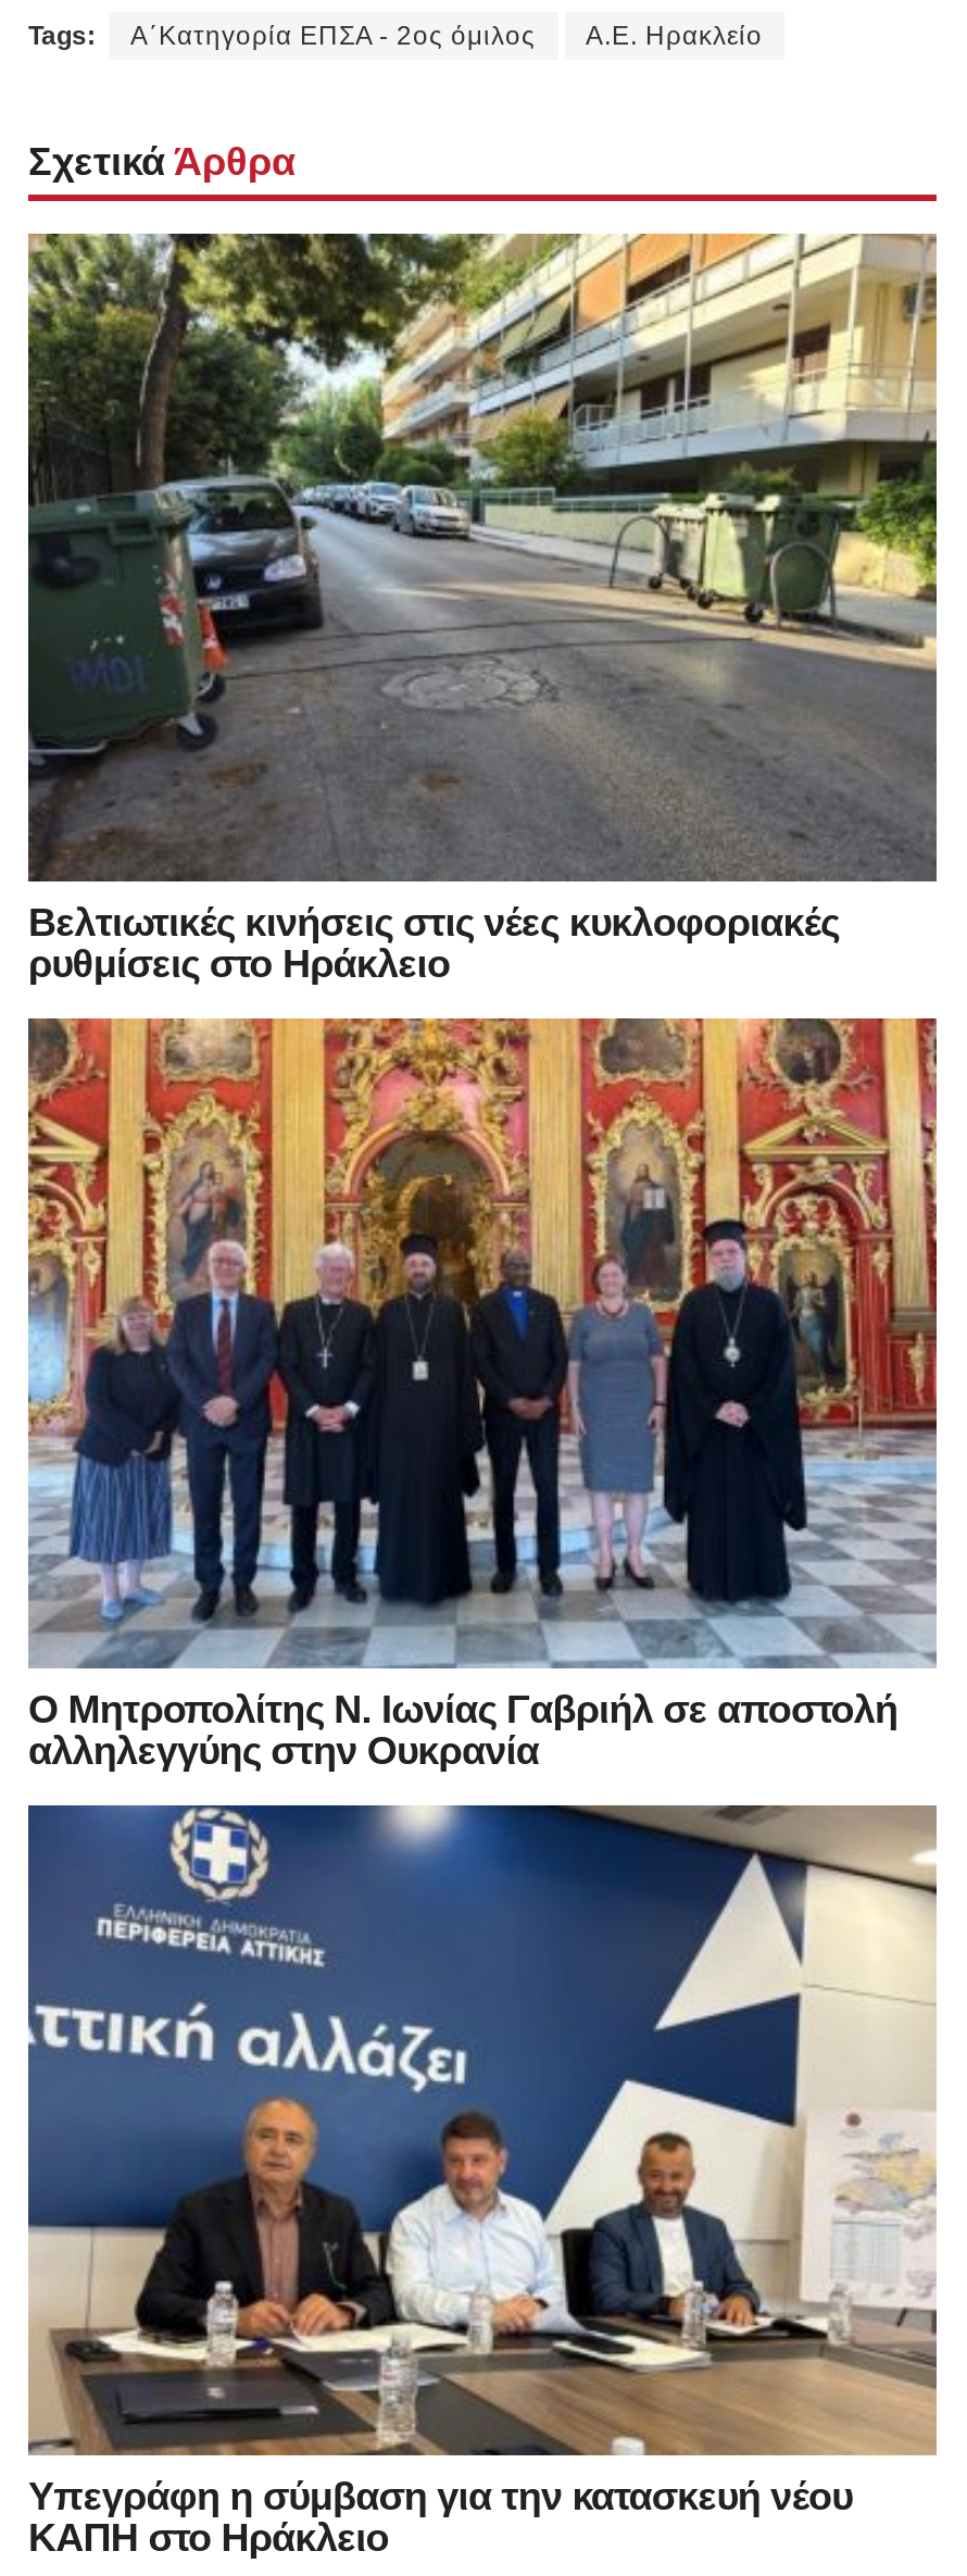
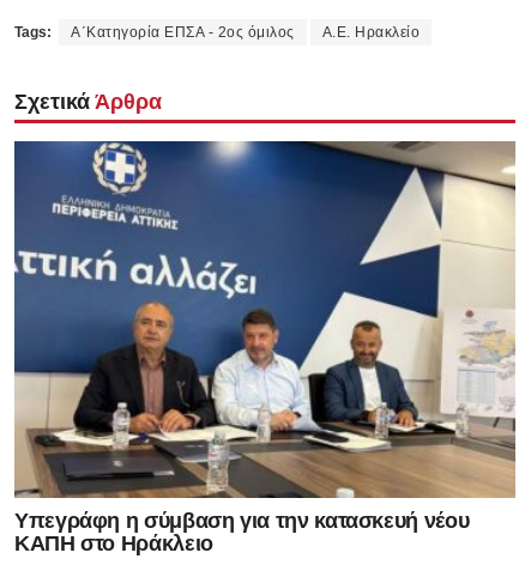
- [image]
- Βελτιωτικές κινήσεις στις νέες κυκλοφοριακές
- ρυθμίσεις στο Ηράκλειο

- [image]
- Ο Μητροπολίτης Ν. Ιωνίας Γαβριήλ σε αποστολή
- αλληλεγγύης στην Ουκρανία
